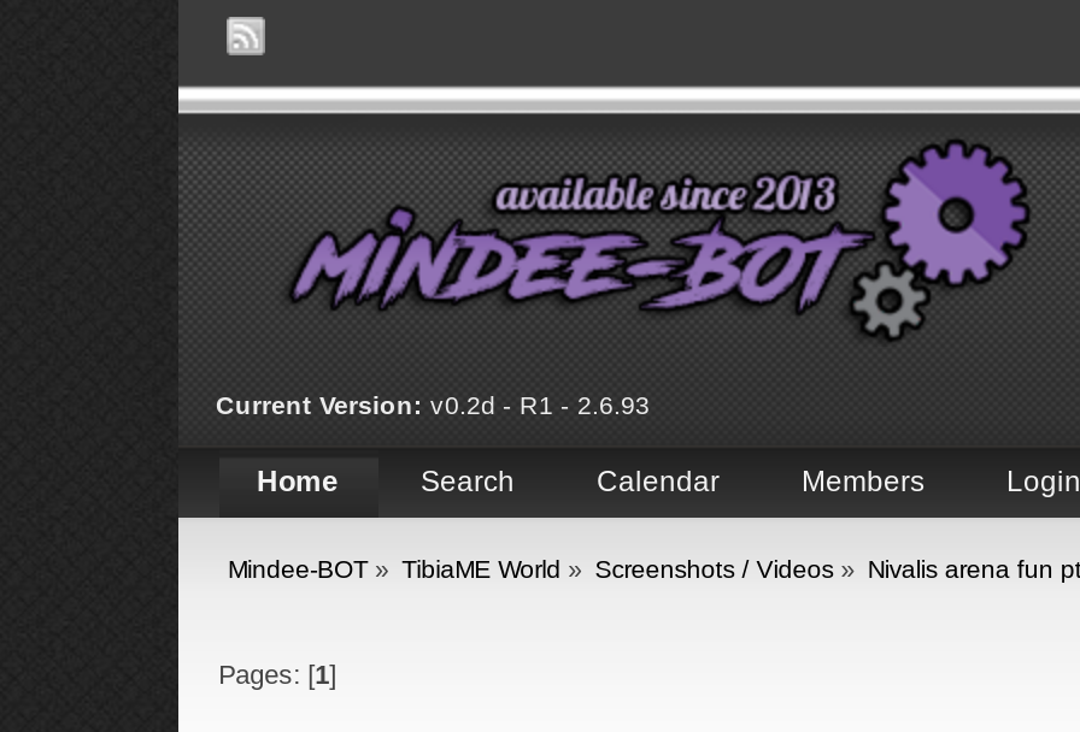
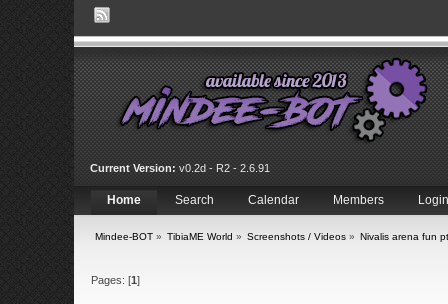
- Current Version: v0.2d - R1 - 2.6.93
+ Current Version: v0.2d - R2 - 2.6.91
